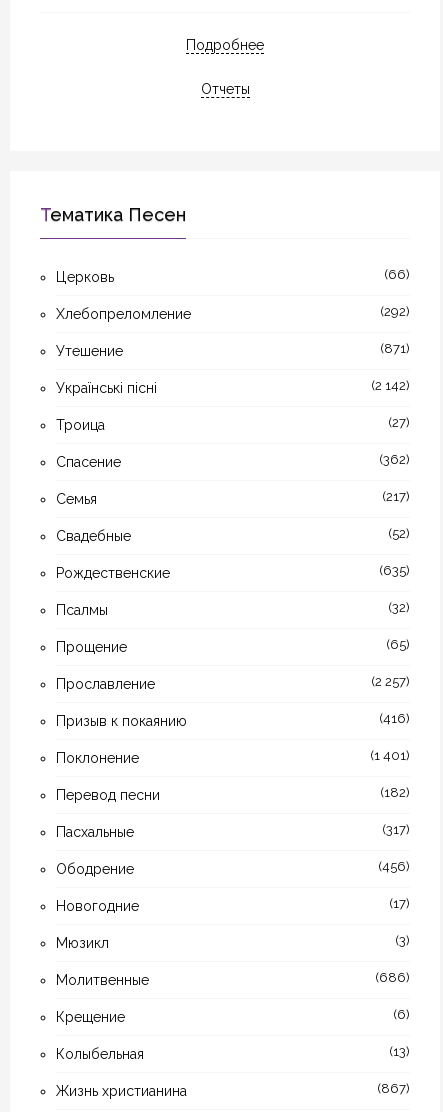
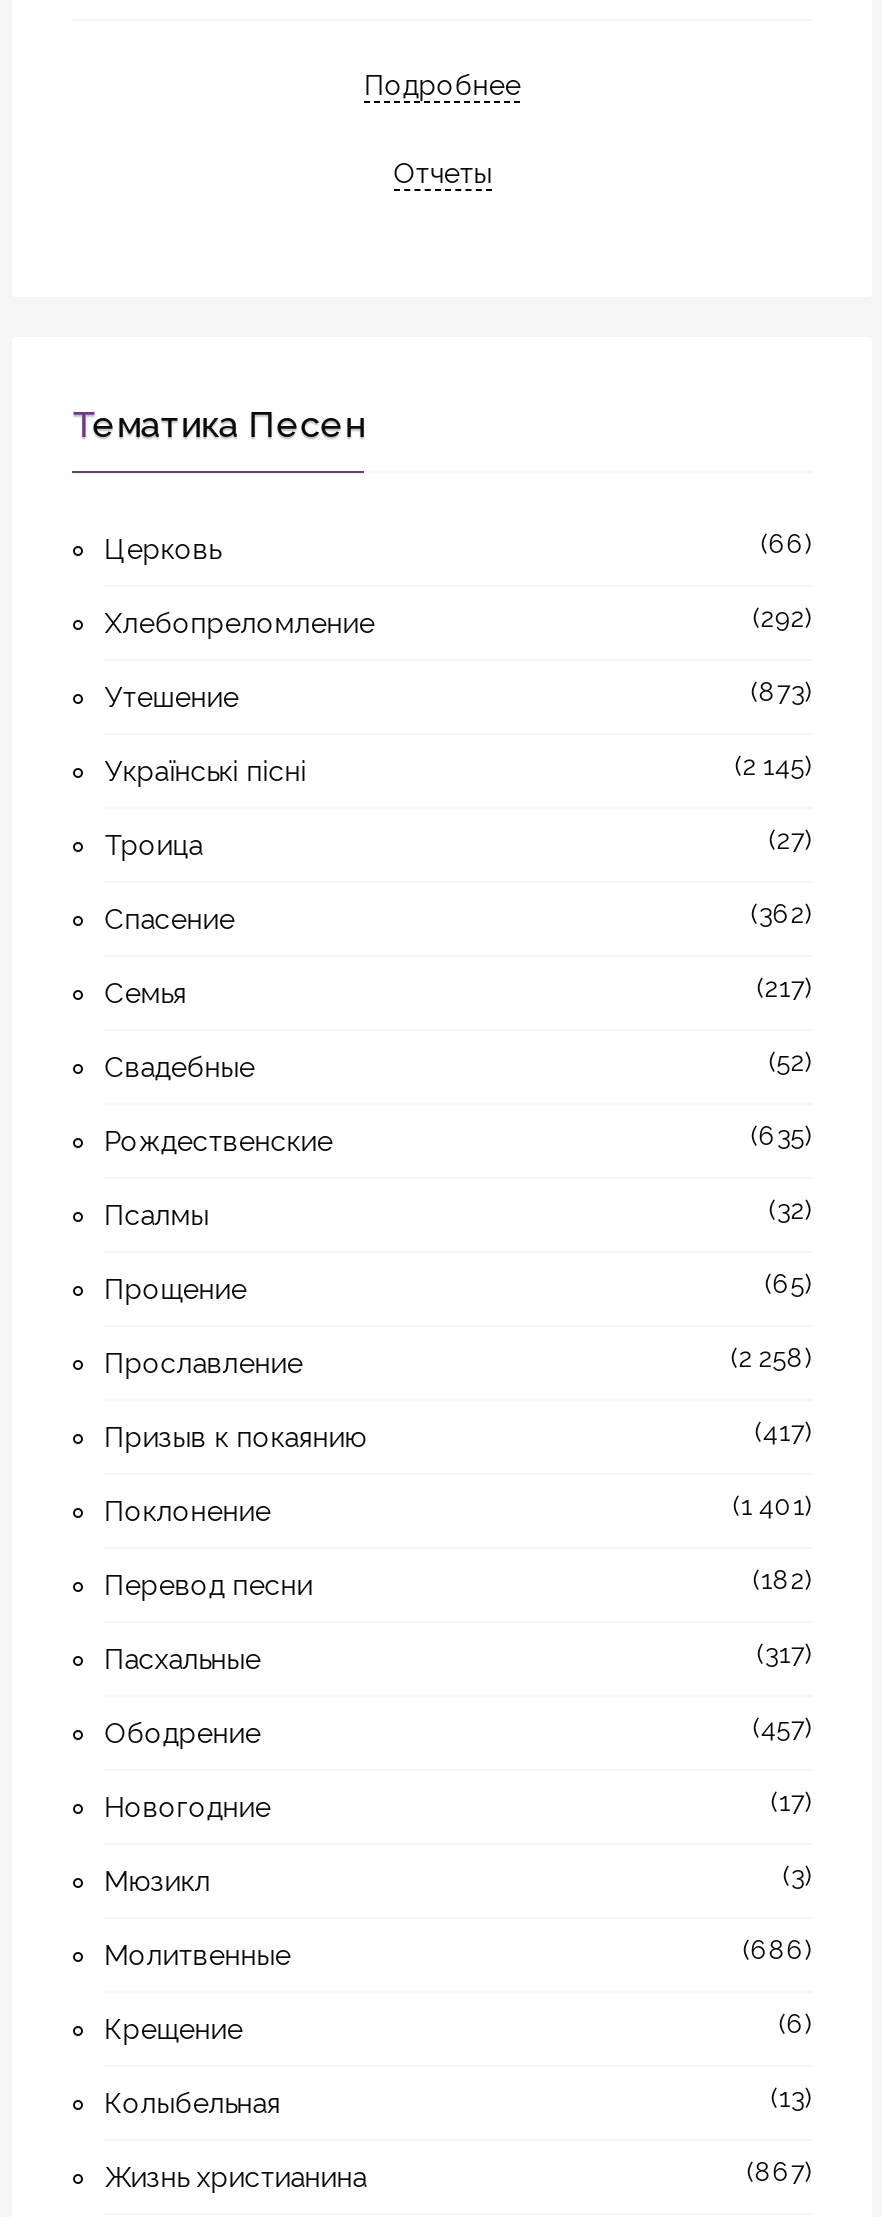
- (871)
+ (873)

- (2 142)
+ (2 145)

- (2 257)
+ (2 258)

- (416)
+ (417)

- (456)
+ (457)
